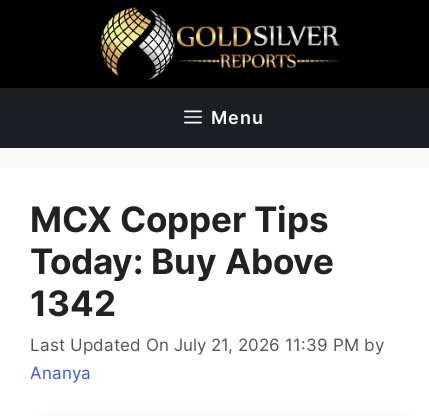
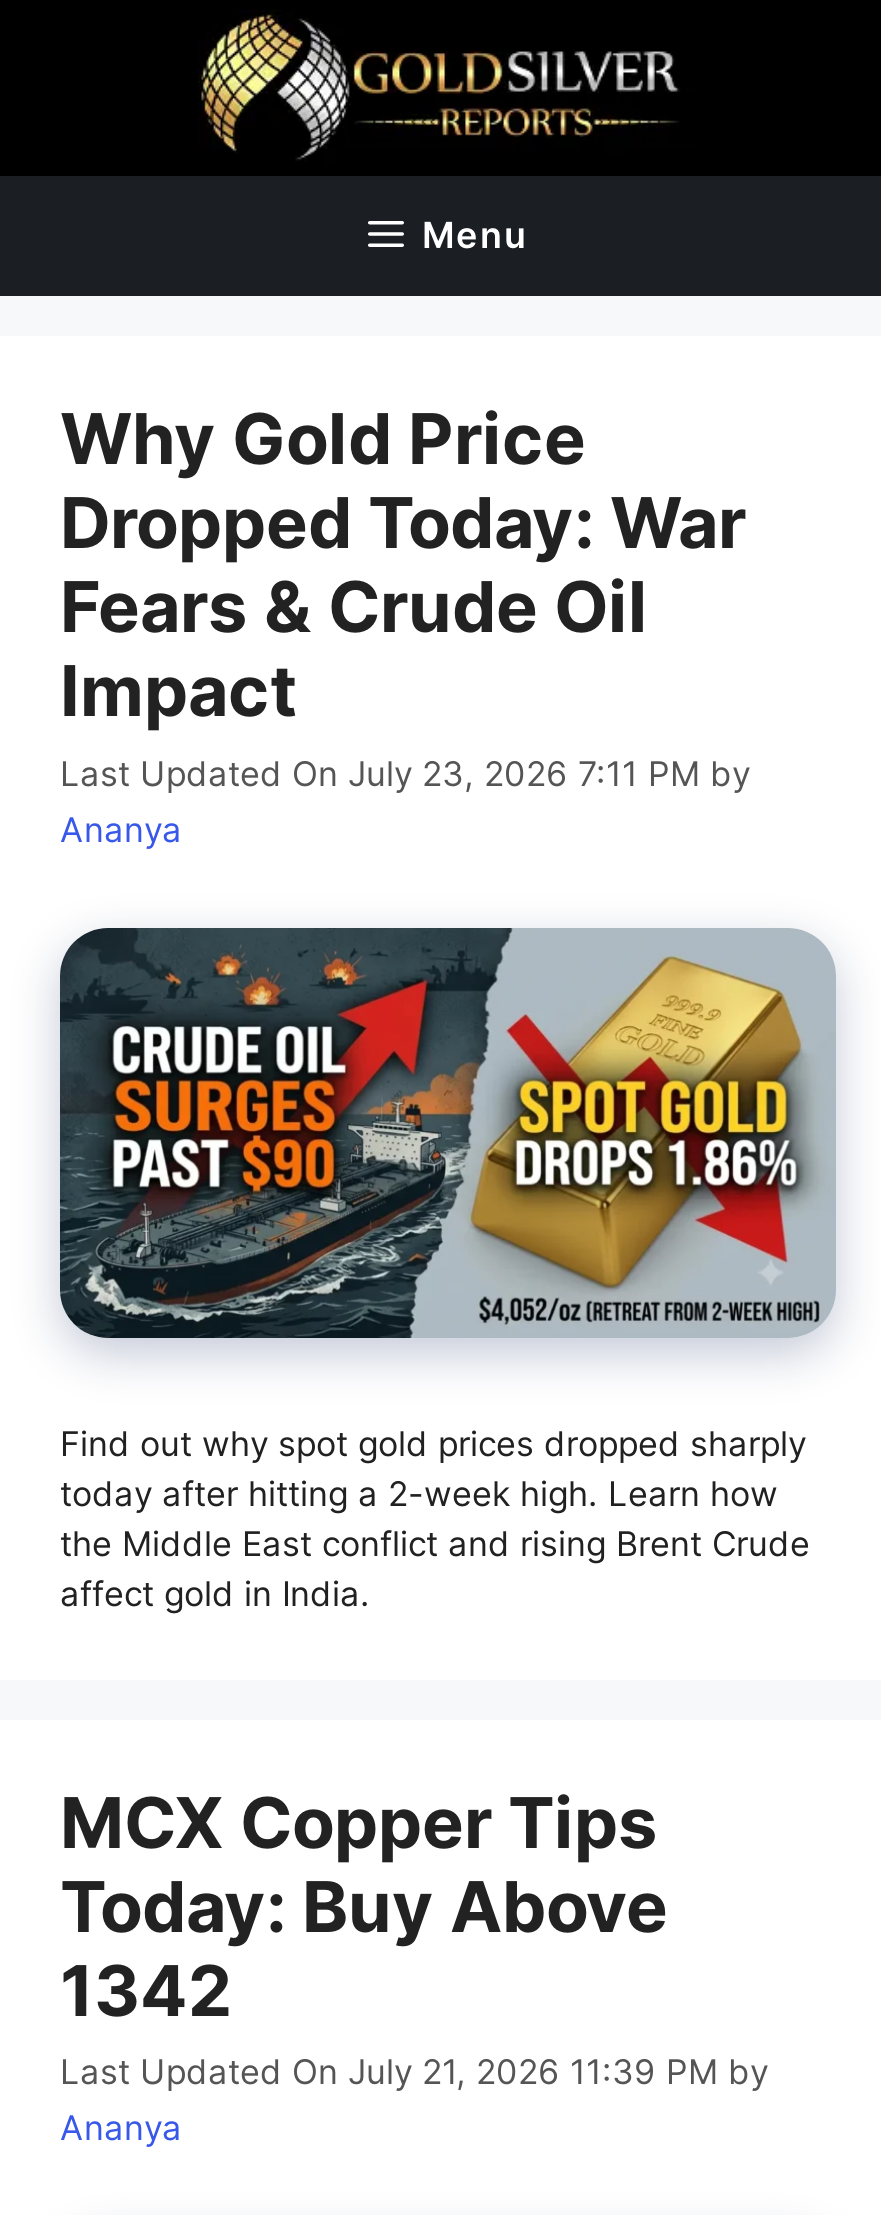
+ [image]
+ Find out why spot gold prices dropped sharply
+ today after hitting a 2-week high. Learn how
+ the Middle East conflict and rising Brent Crude
+ affect gold in India.

+ Why Gold Price
+ Dropped Today: War
+ Fears & Crude Oil
+ Impact
+ Last Updated On July 23, 2026 7:11 PM by
+ Ananya
